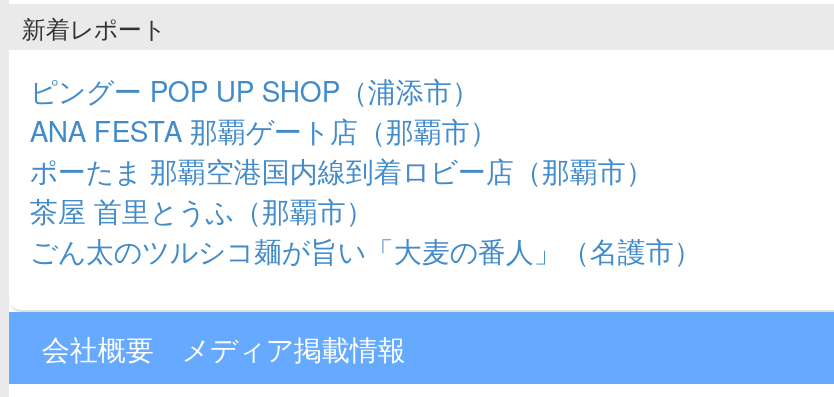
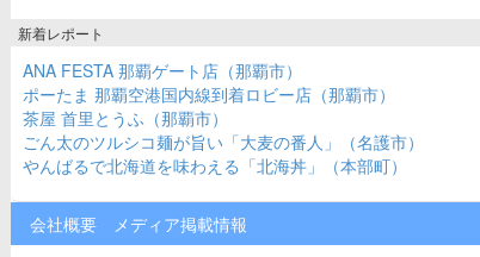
- ピングー POP UP SHOP（浦添市）

moved up: ANA FESTA 那覇ゲート店（那覇市） | ポーたま 那覇空港国内線到着ロビー店（那覇市） | 茶屋 首里とうふ（那覇市） | ごん太のツルシコ麺が旨い「大麦の番人」（名護市）

+ やんばるで北海道を味わえる「北海丼」（本部町）
